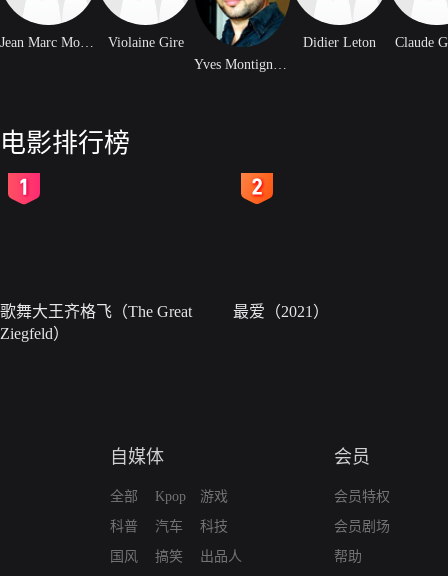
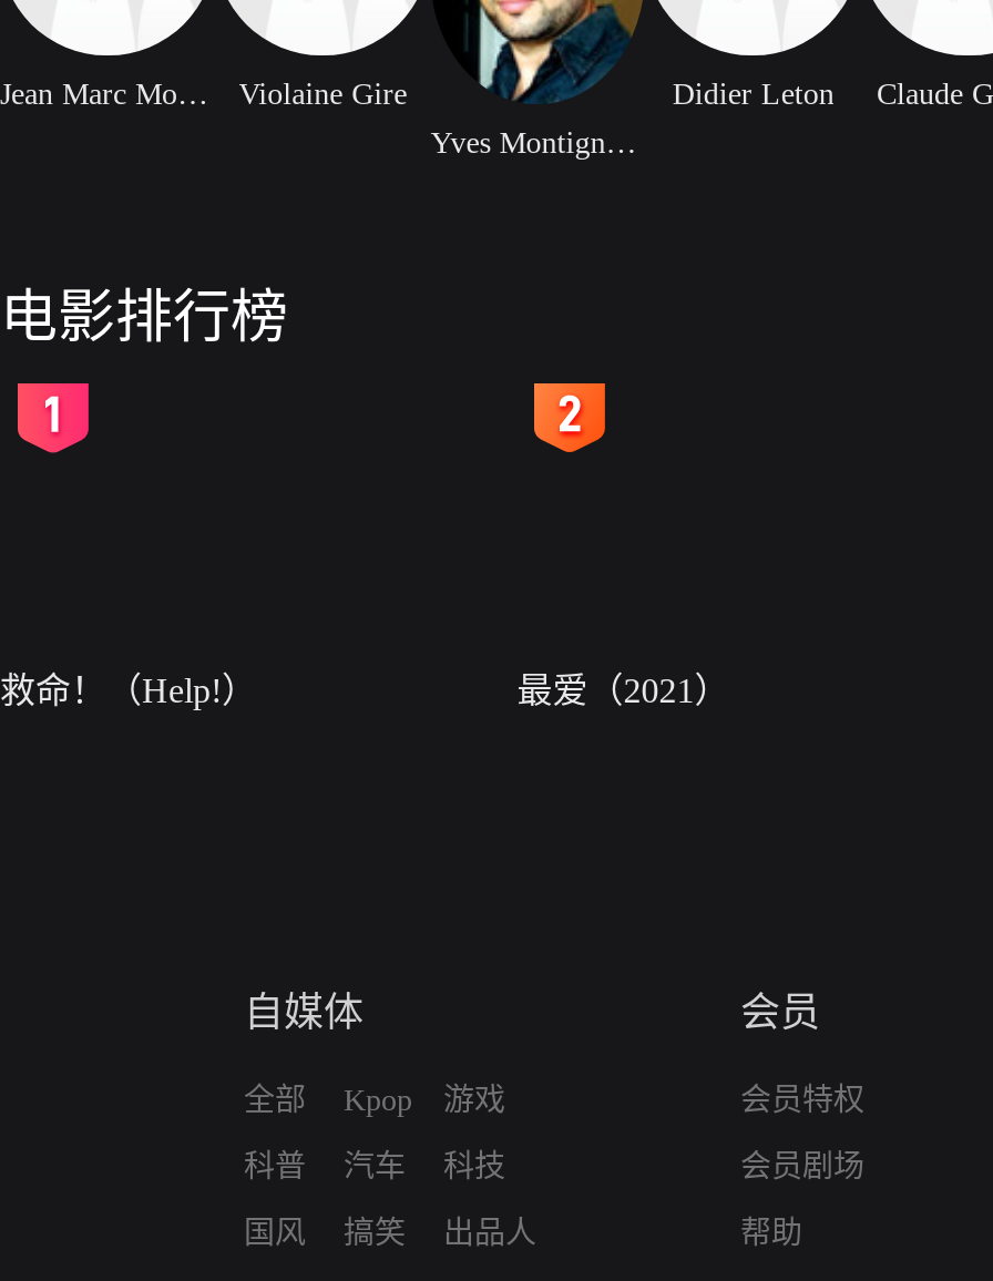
- 歌舞大王齐格飞（The Great
- Ziegfeld）
+ 救命！（Help!）
